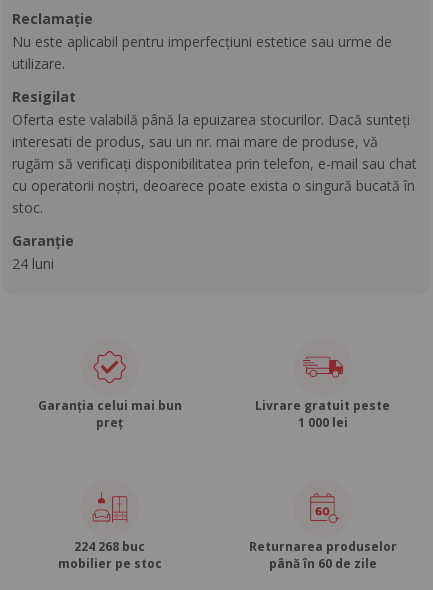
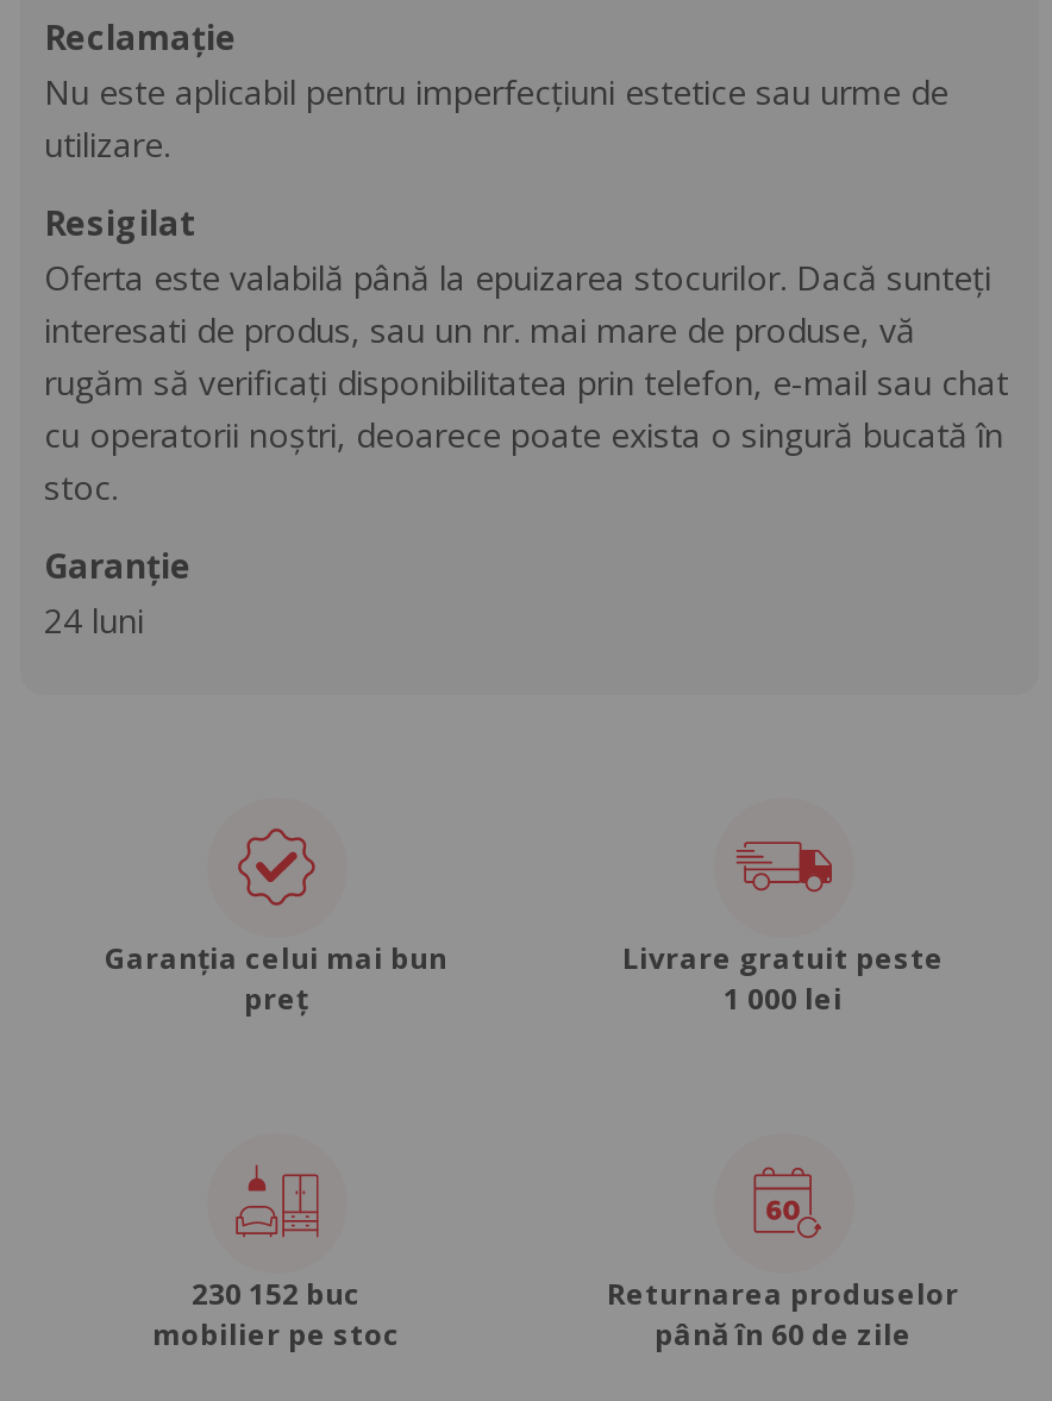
- 224 268 buc
+ 230 152 buc
